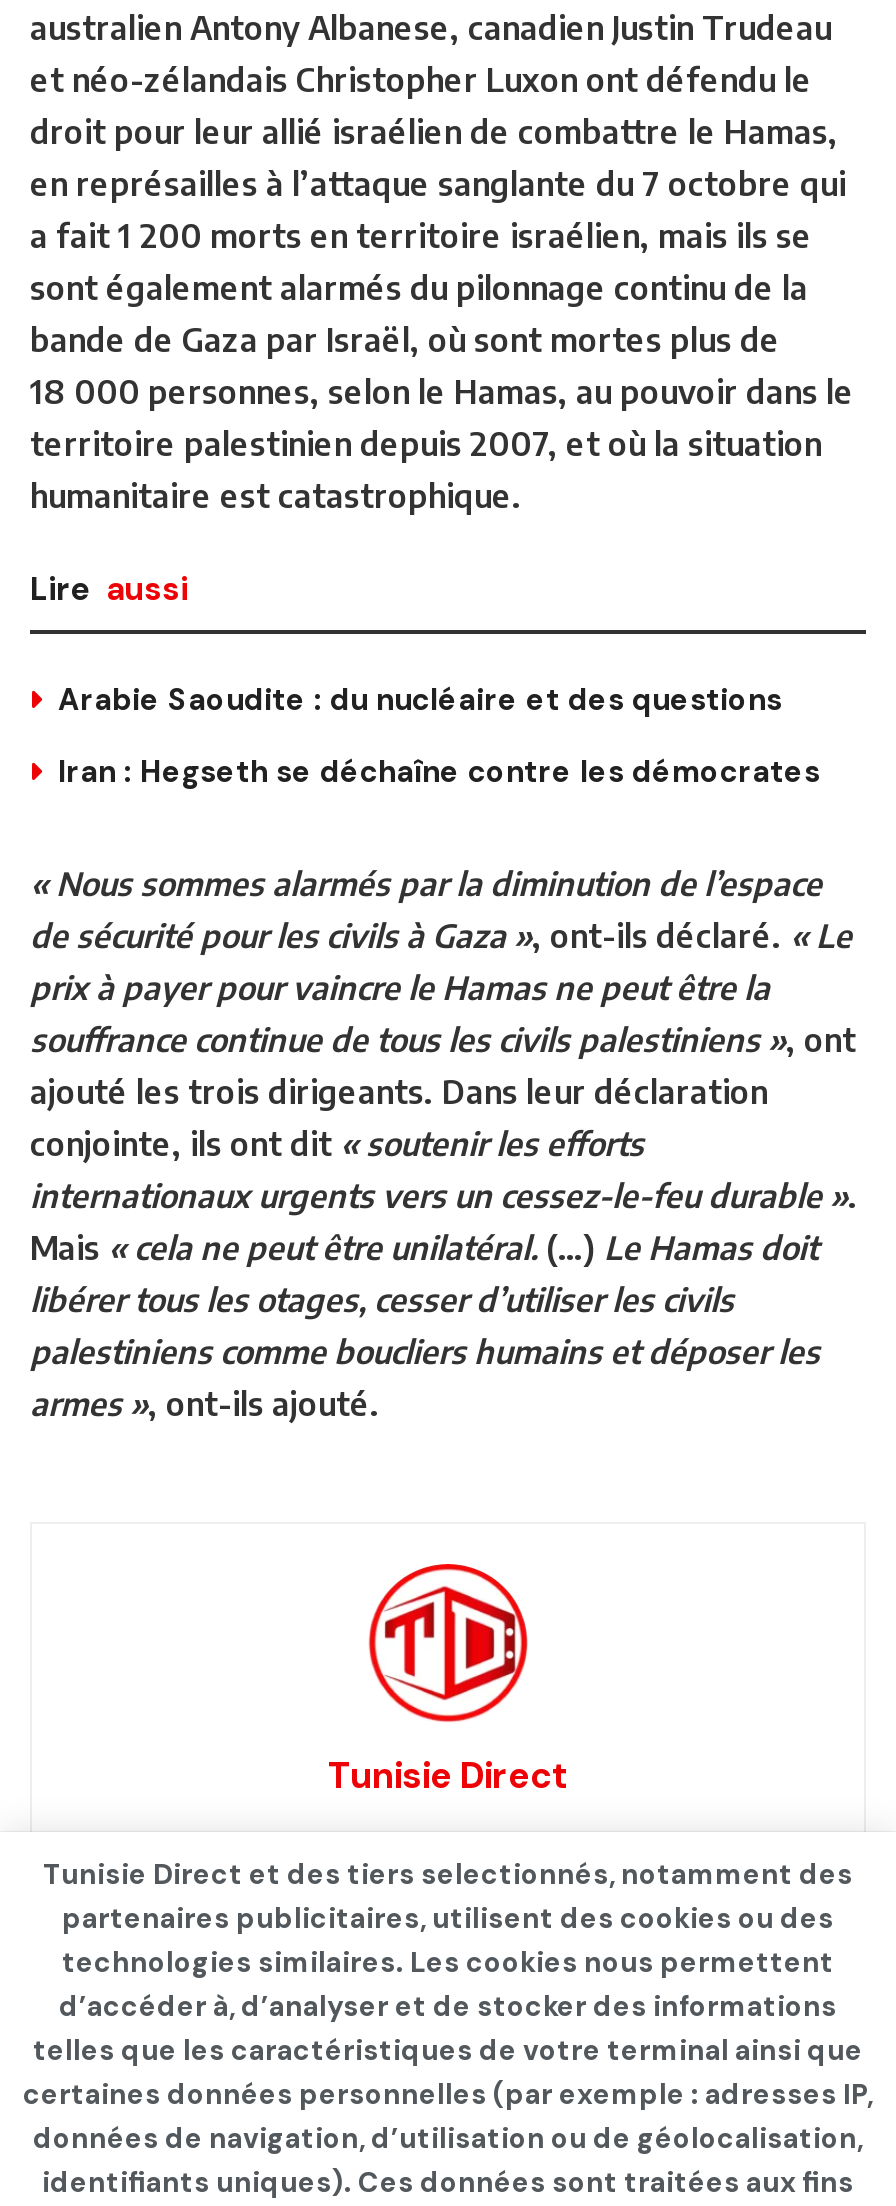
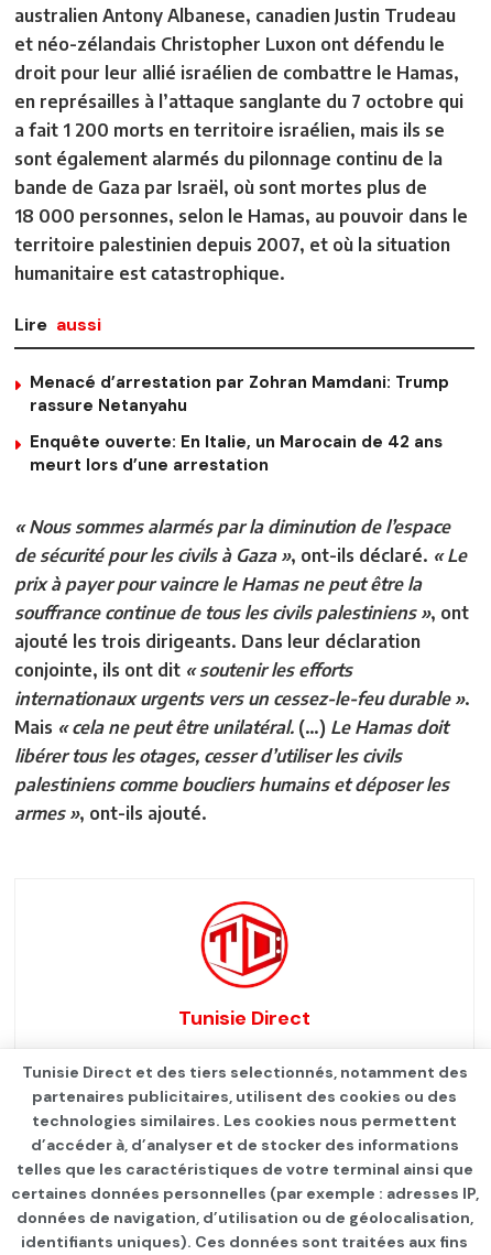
- Arabie Saoudite : du nucléaire et des questions
+ Menacé d’arrestation par Zohran Mamdani: Trump
+ rassure Netanyahu

- Iran : Hegseth se déchaîne contre les démocrates
+ Enquête ouverte: En Italie, un Marocain de 42 ans
+ meurt lors d’une arrestation
